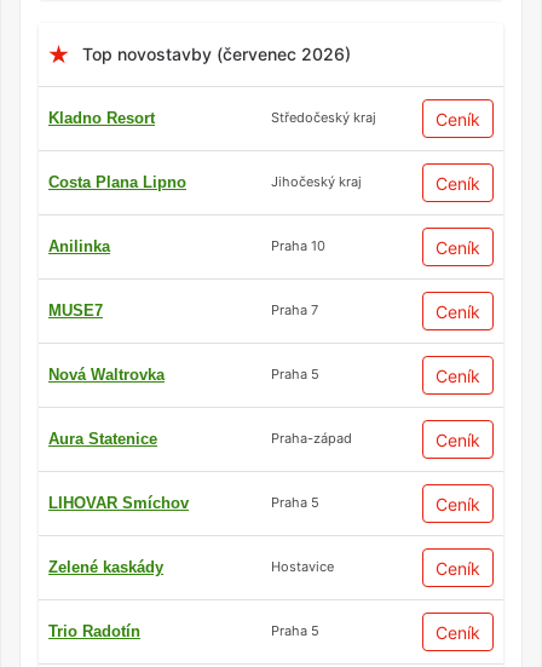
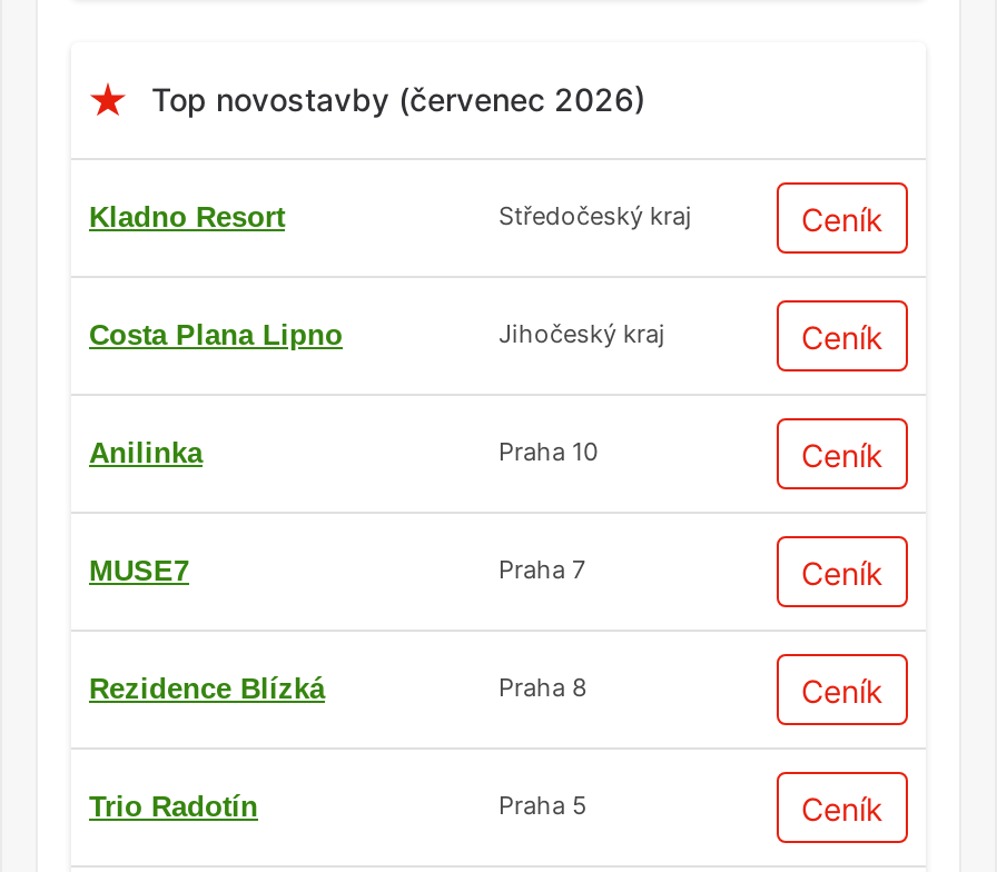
- Nová Waltrovka
- Praha 5
- Ceník
- Aura Statenice
- Praha-západ
- Ceník
- LIHOVAR Smíchov
- Praha 5
- Ceník
- Zelené kaskády
- Hostavice
+ Rezidence Blízká
+ Praha 8
